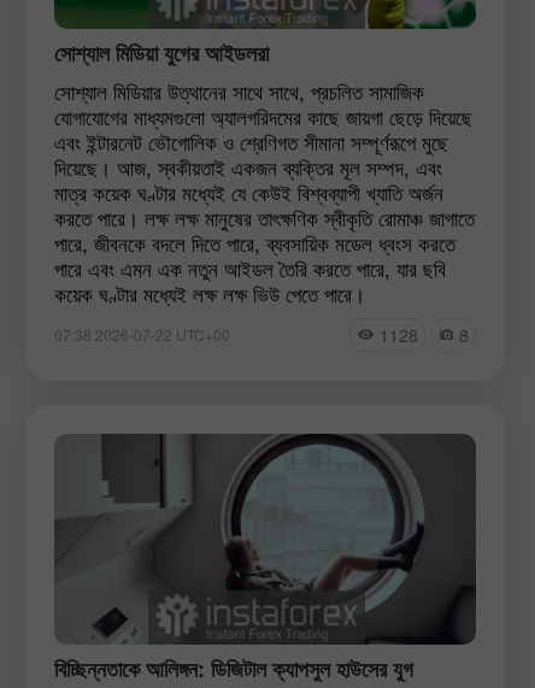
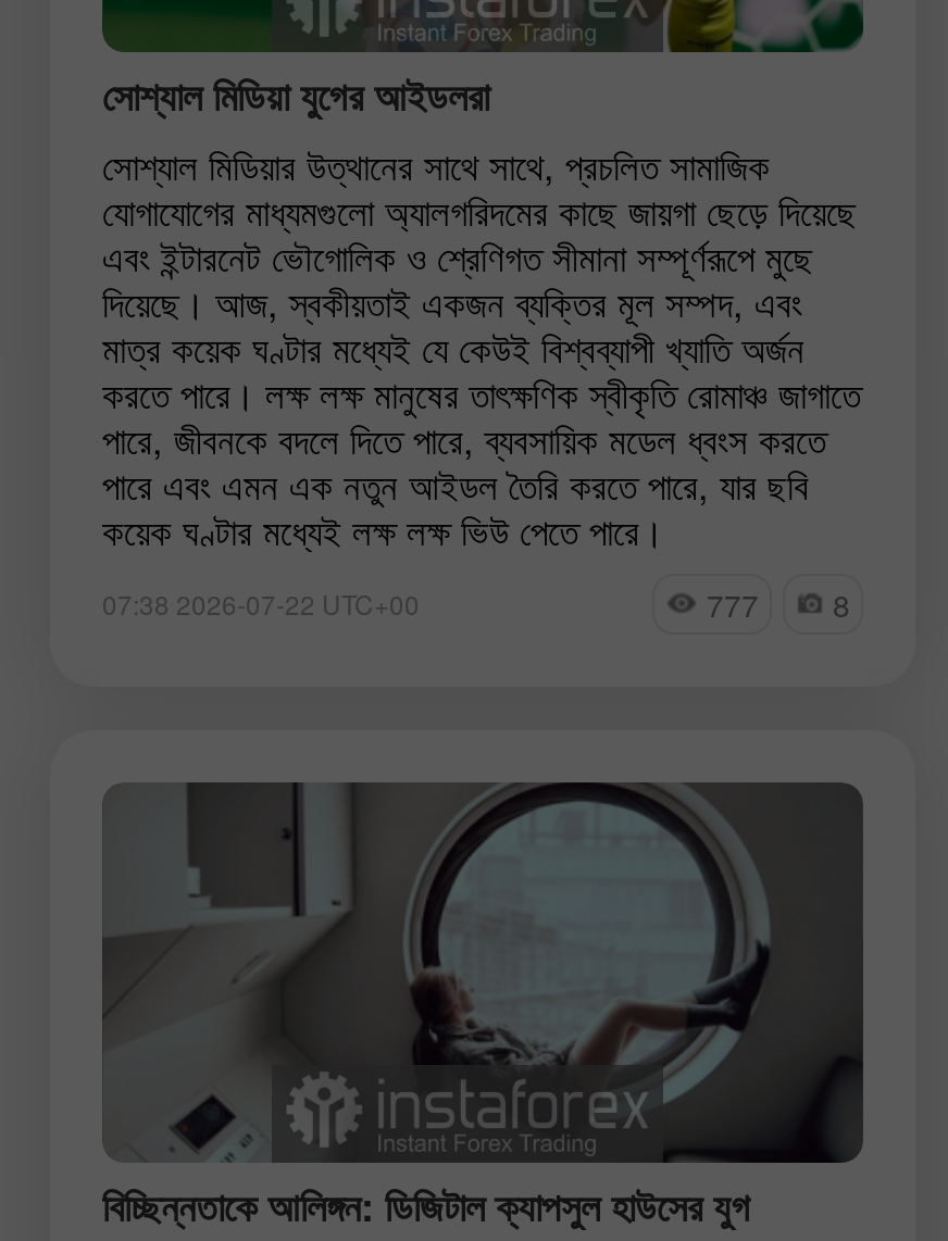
- 1128 8
+ 777 8
